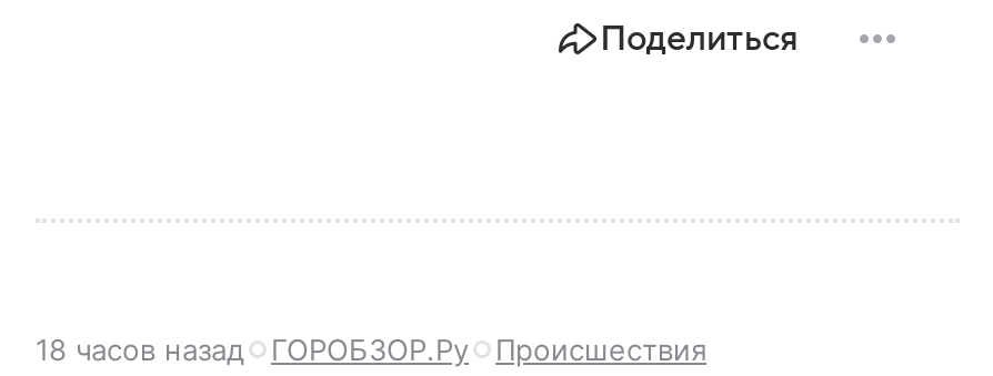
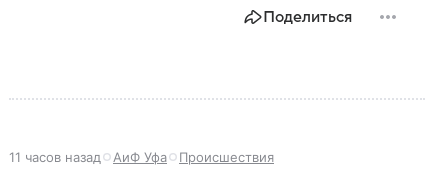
- 18 часов назад
- ГОРОБЗОР.Ру
+ 11 часов назад
+ АиФ Уфа
